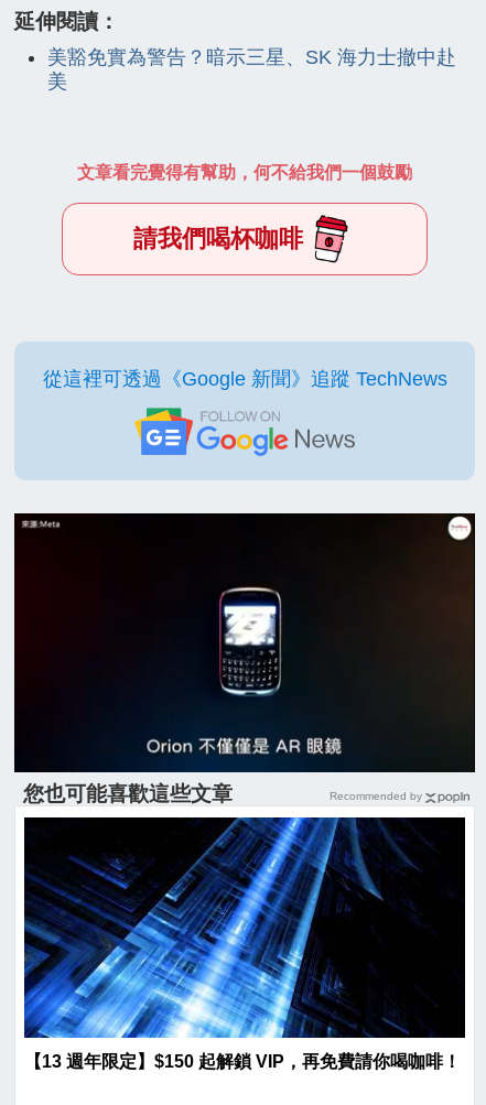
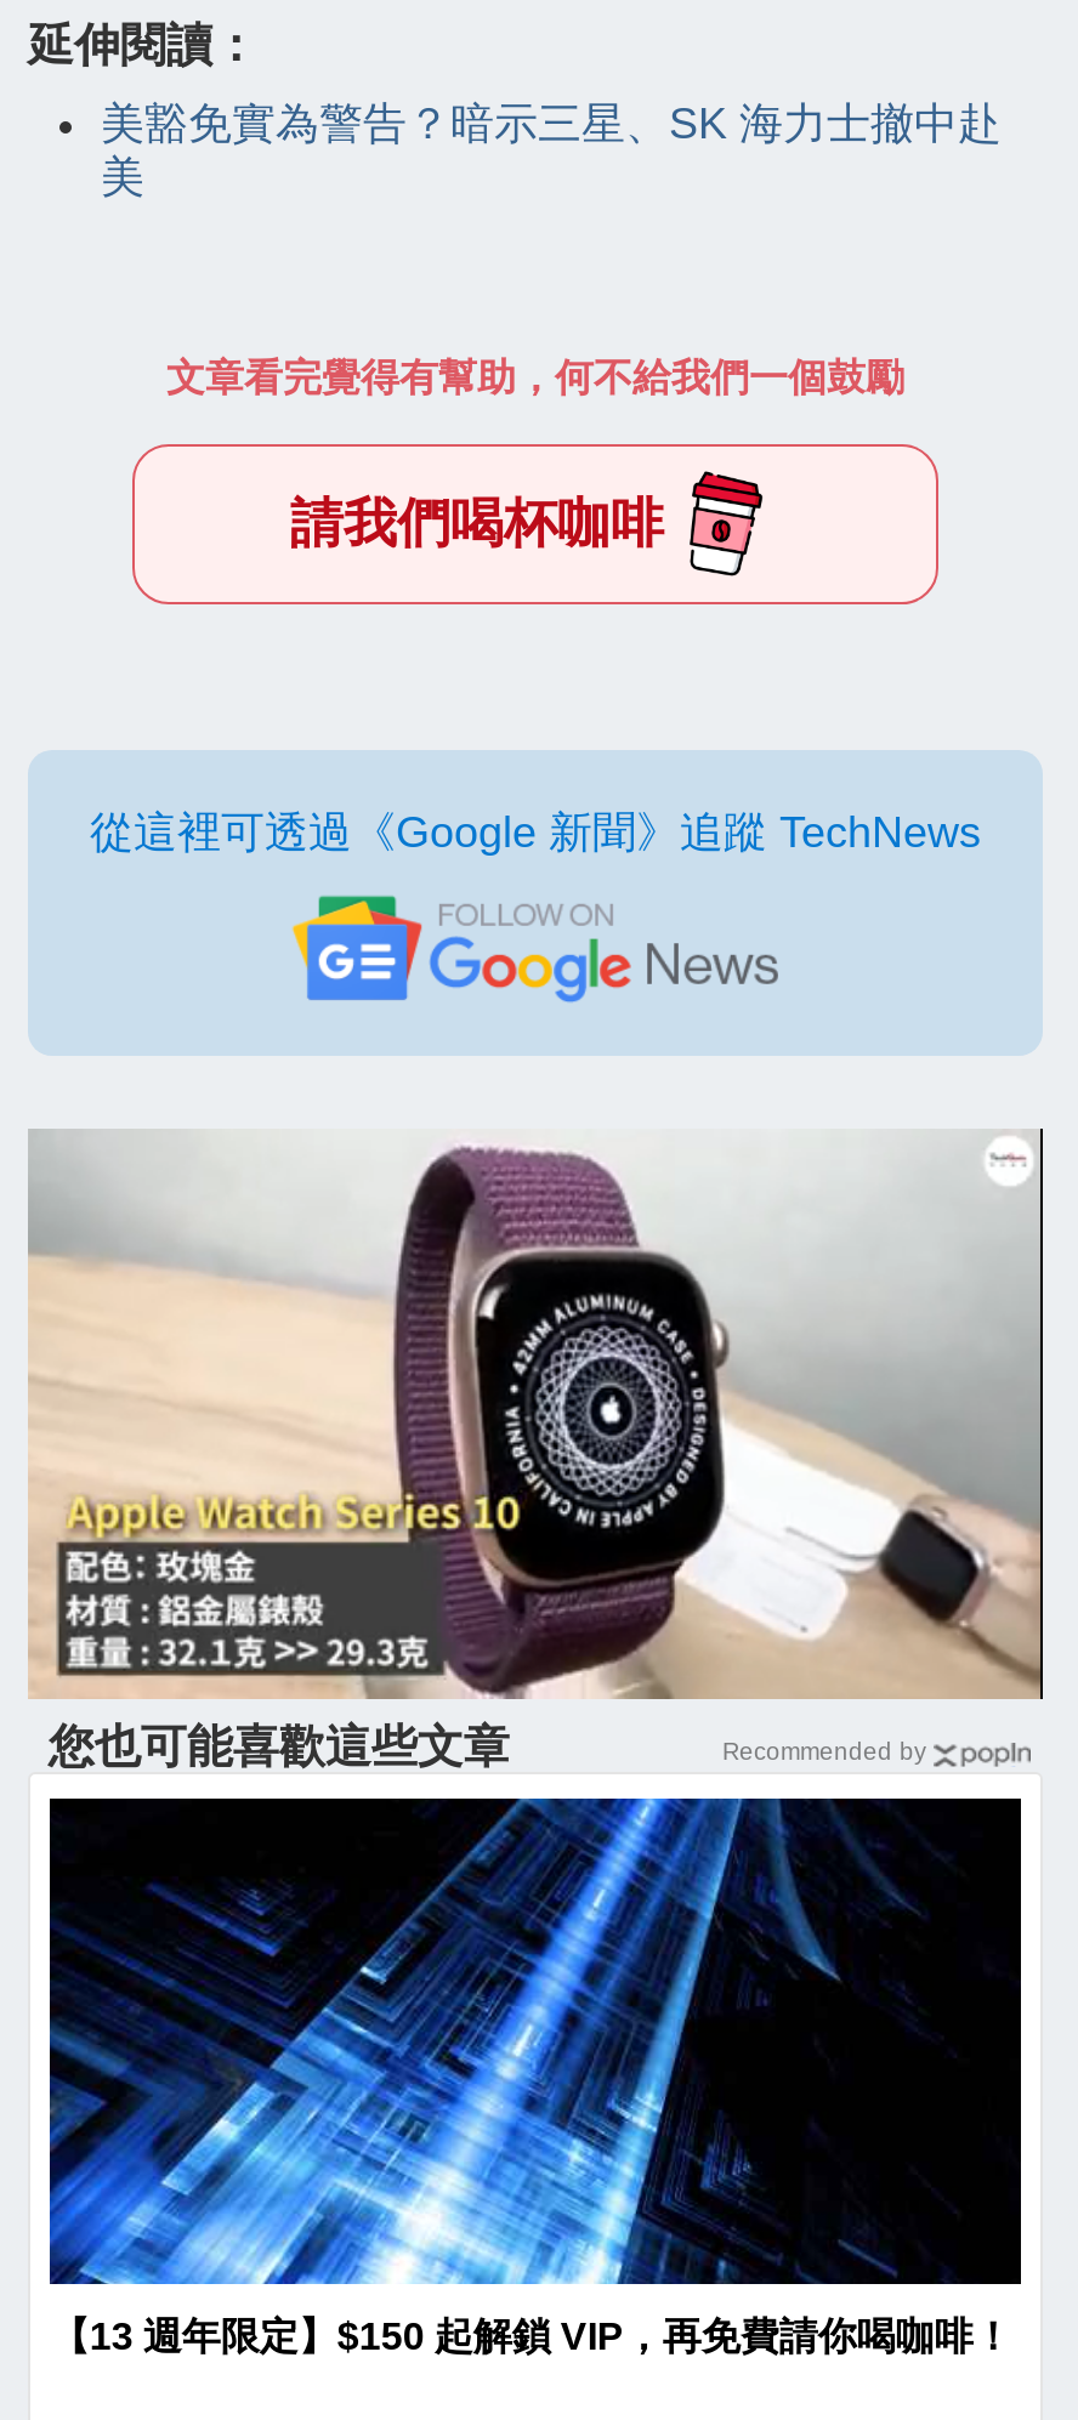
- [image]
+ [image]
